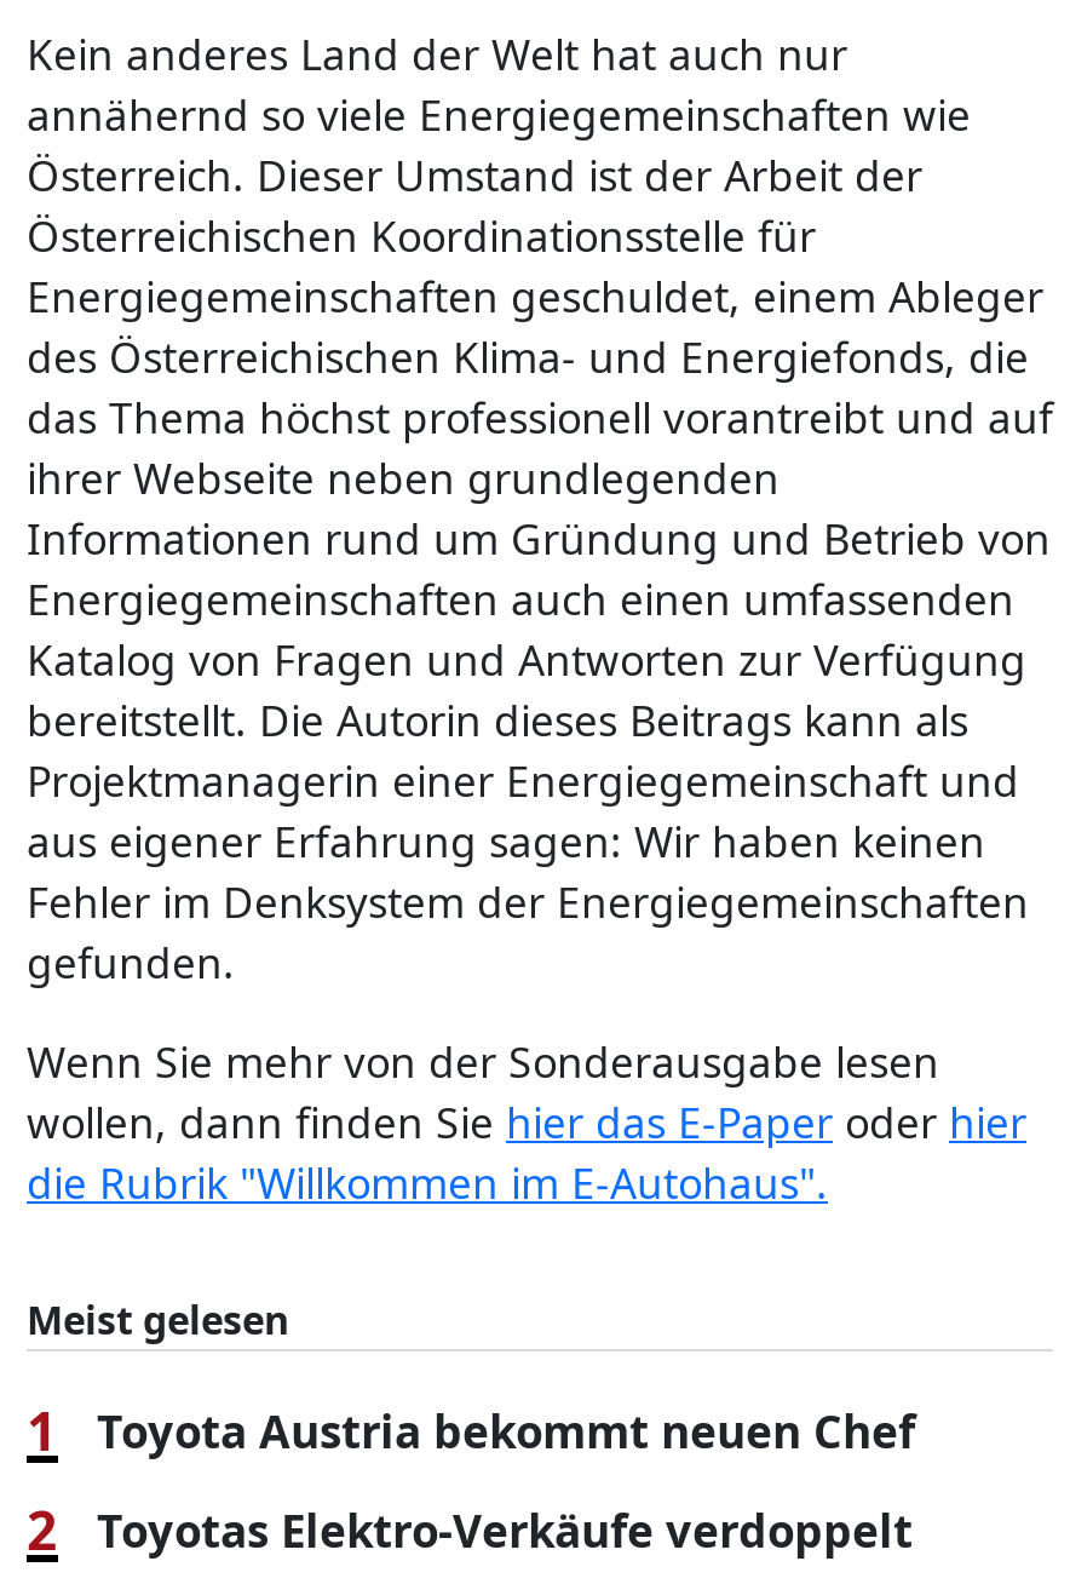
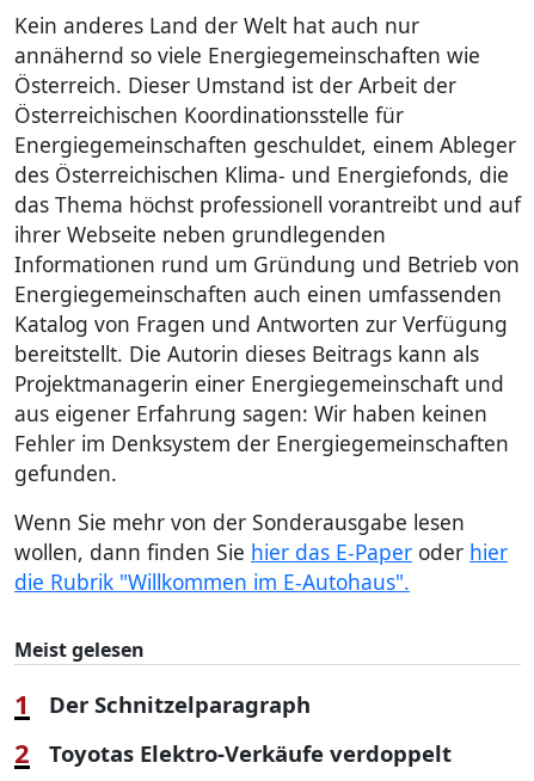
- Toyota Austria bekommt neuen Chef
+ Der Schnitzelparagraph
